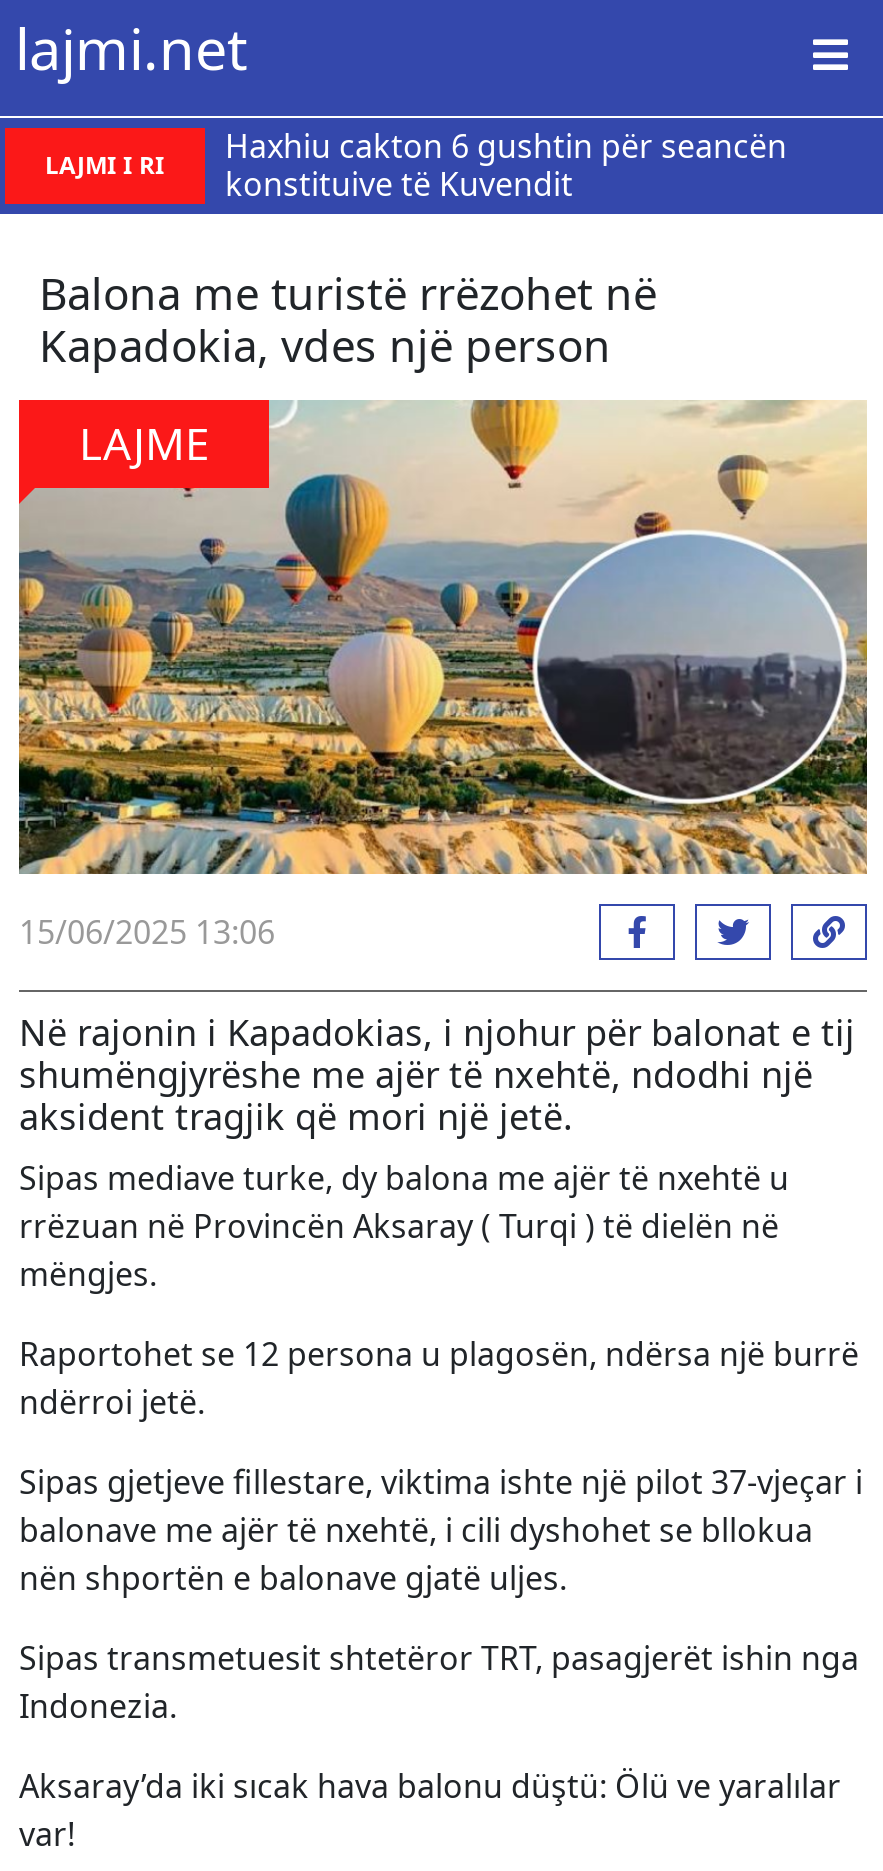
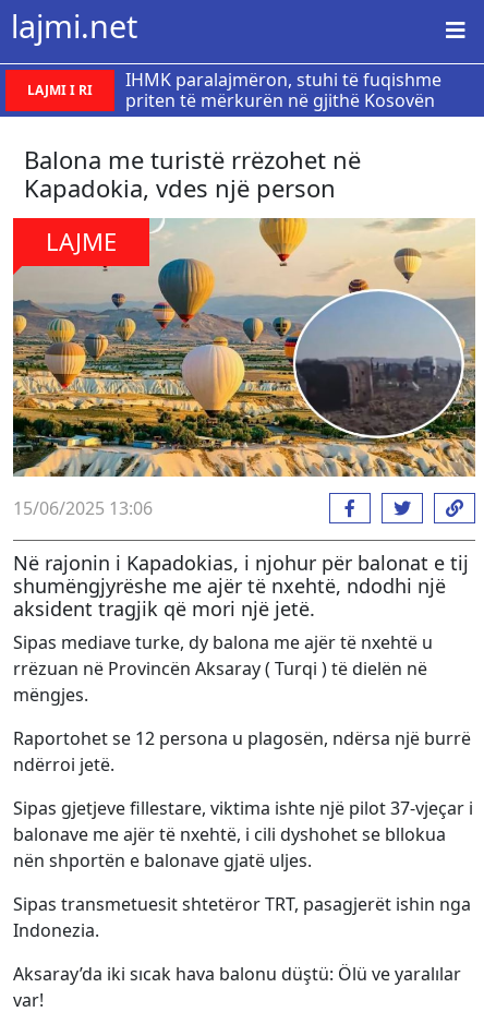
- Haxhiu cakton 6 gushtin për seancën
- konstituive të Kuvendit
+ IHMK paralajmëron, stuhi të fuqishme
+ priten të mërkurën në gjithë Kosovën
